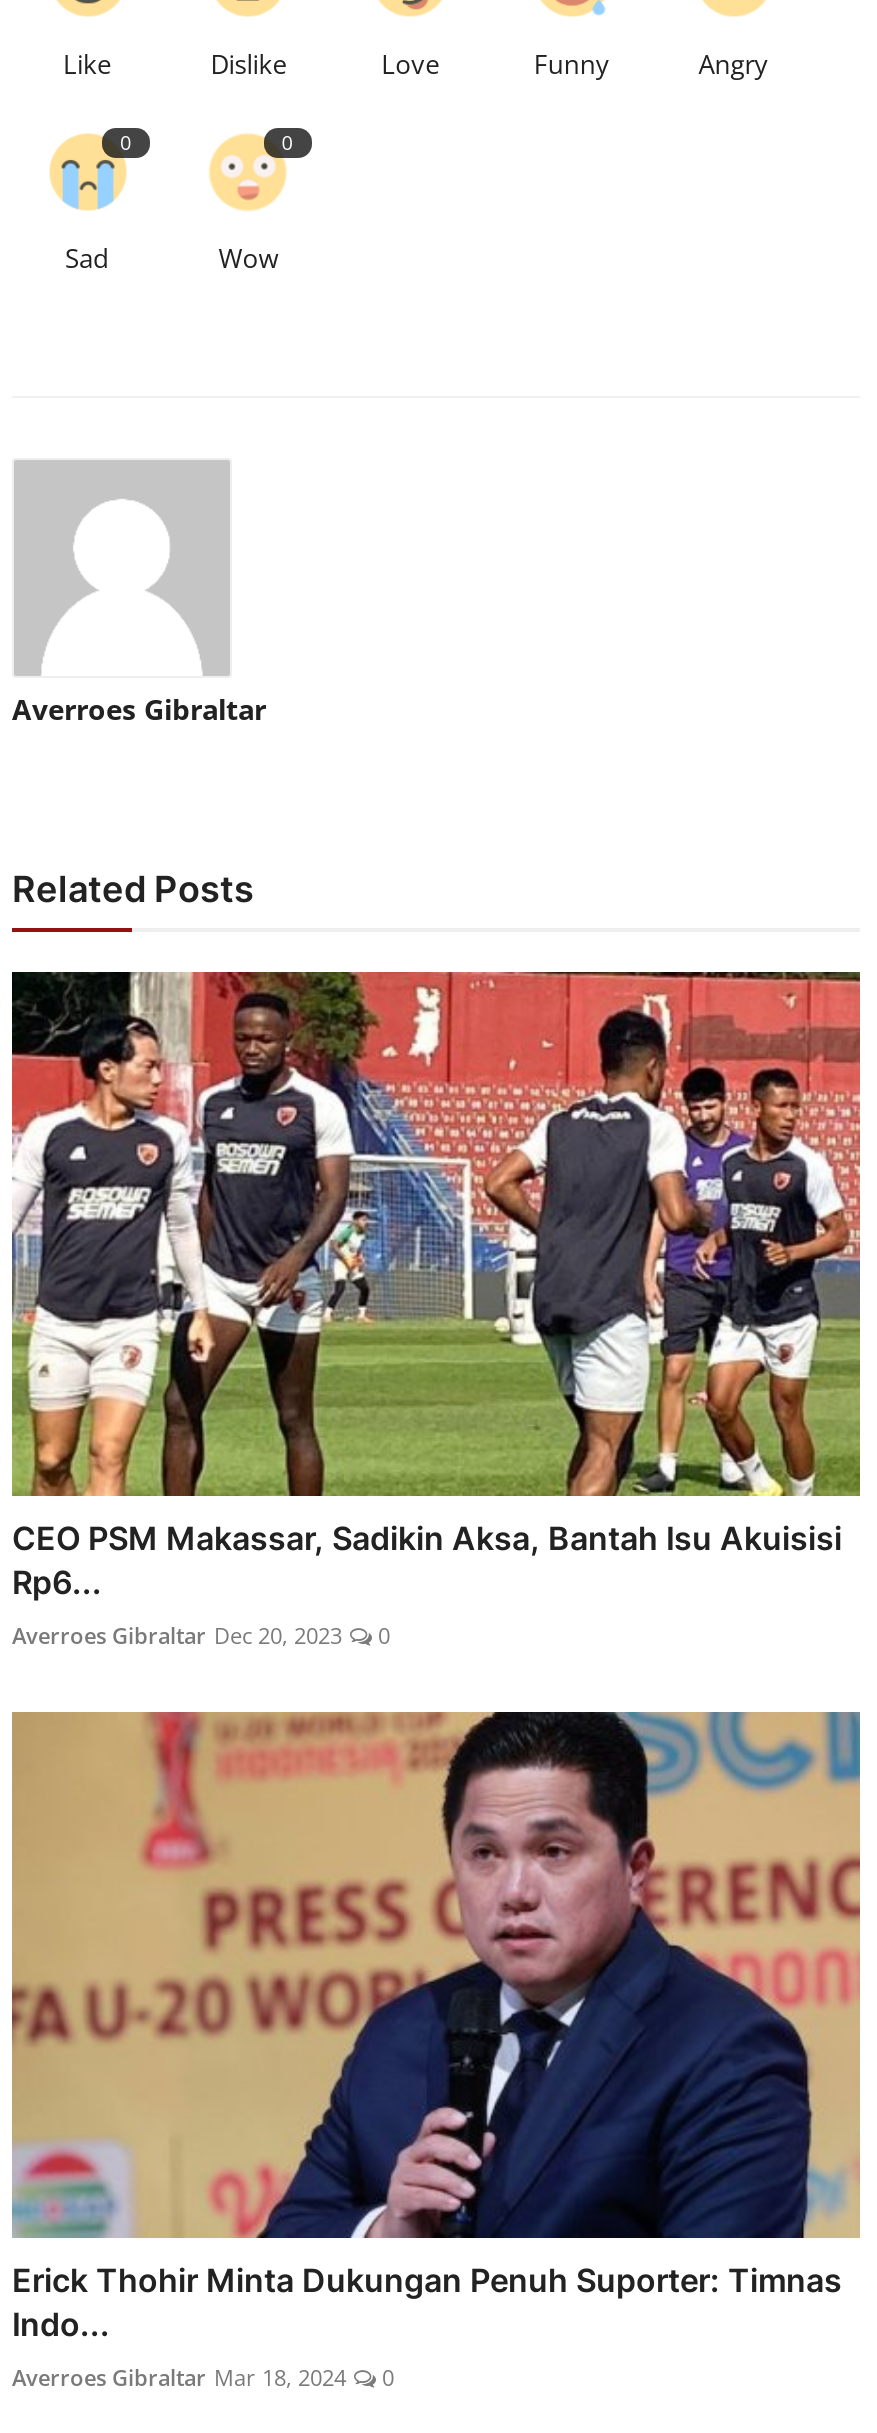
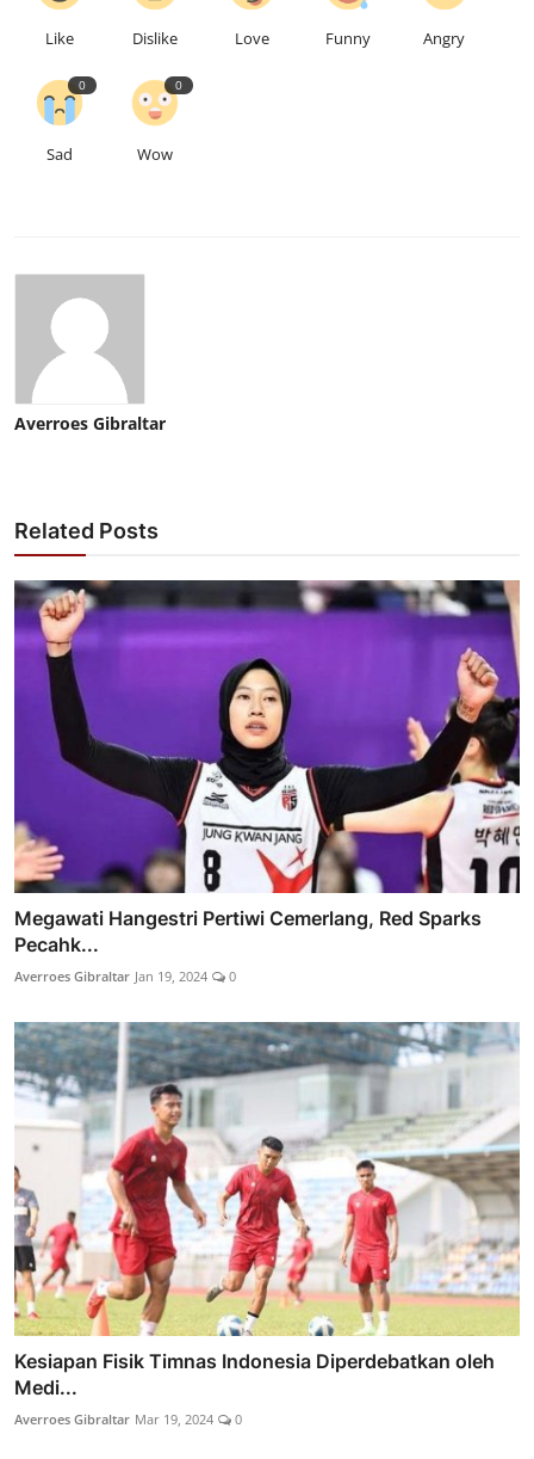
- [image]
- CEO PSM Makassar, Sadikin Aksa, Bantah Isu Akuisisi
- Rp6...
- Averroes Gibraltar Dec 20, 2023
+ [image]
+ Megawati Hangestri Pertiwi Cemerlang, Red Sparks
+ Pecahk...
+ Averroes Gibraltar Jan 19, 2024

- [image]
- Erick Thohir Minta Dukungan Penuh Suporter: Timnas
- Indo...
- Averroes Gibraltar Mar 18, 2024
+ [image]
+ Kesiapan Fisik Timnas Indonesia Diperdebatkan oleh
+ Medi...
+ Averroes Gibraltar Mar 19, 2024
